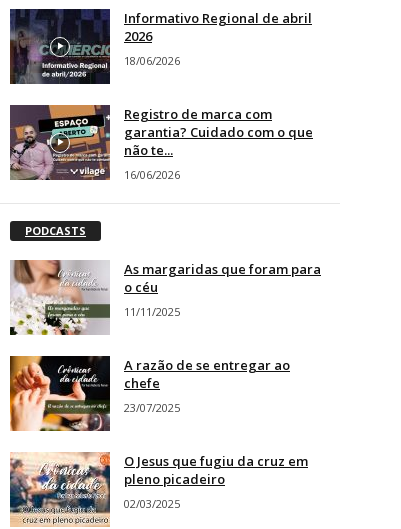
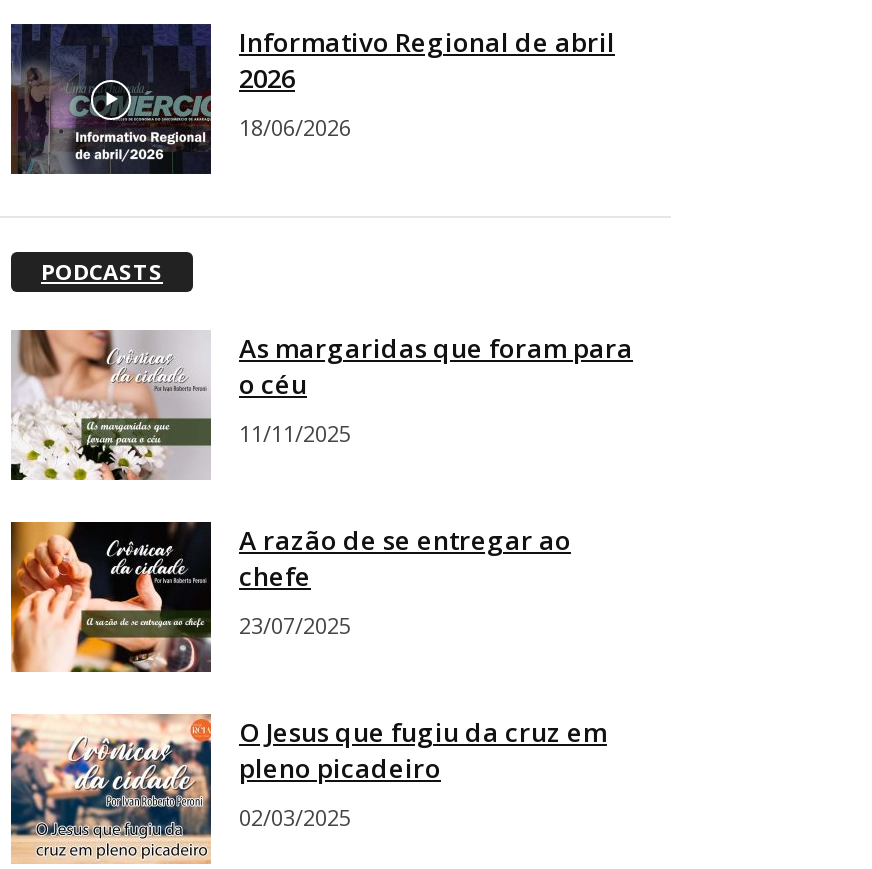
- [image]
- Registro de marca com
- garantia? Cuidado com o que
- não te...
- 16/06/2026
